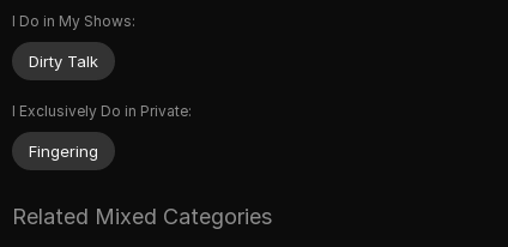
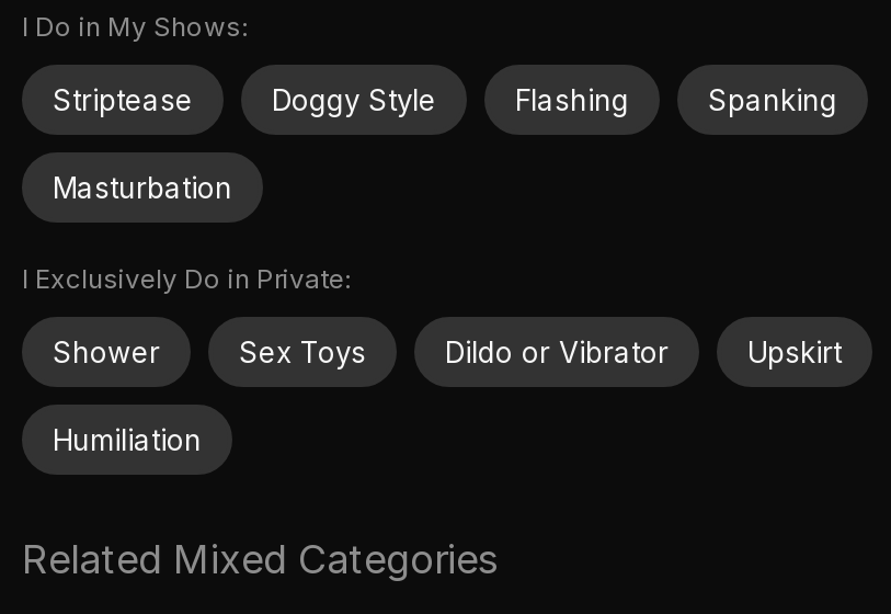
- Dirty Talk
+ Striptease
+ Doggy Style
+ Flashing
+ Spanking
+ Masturbation

- Fingering
+ Shower
+ Sex Toys
+ Dildo or Vibrator
+ Upskirt
+ Humiliation
